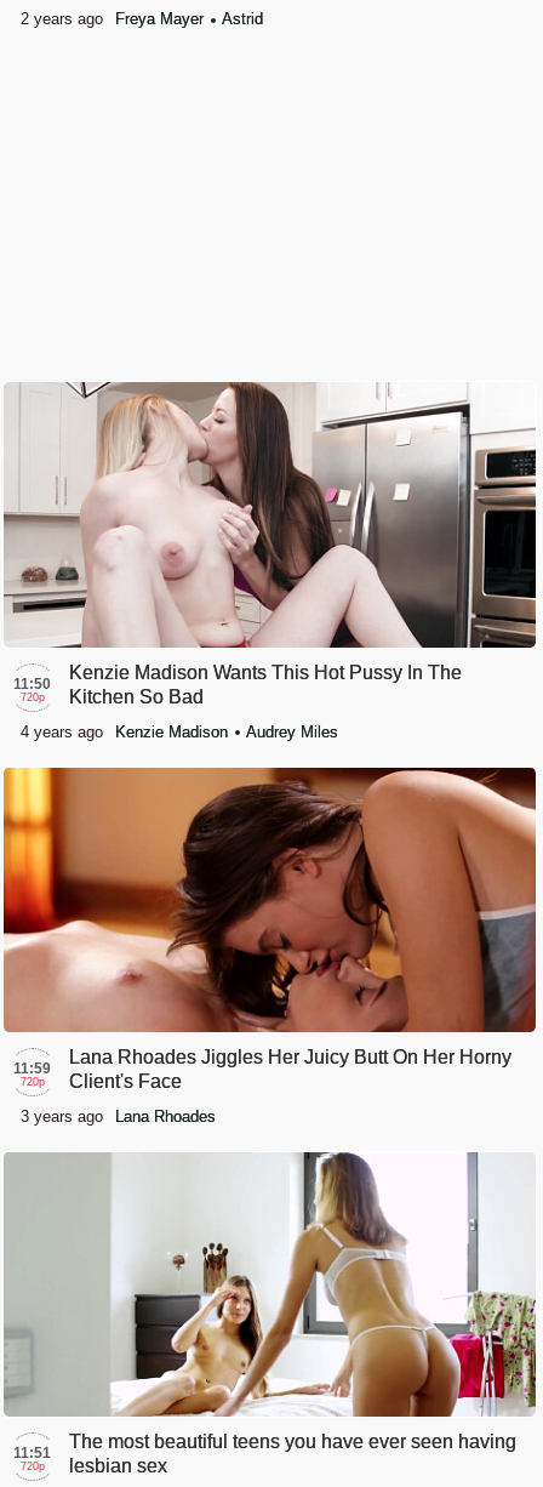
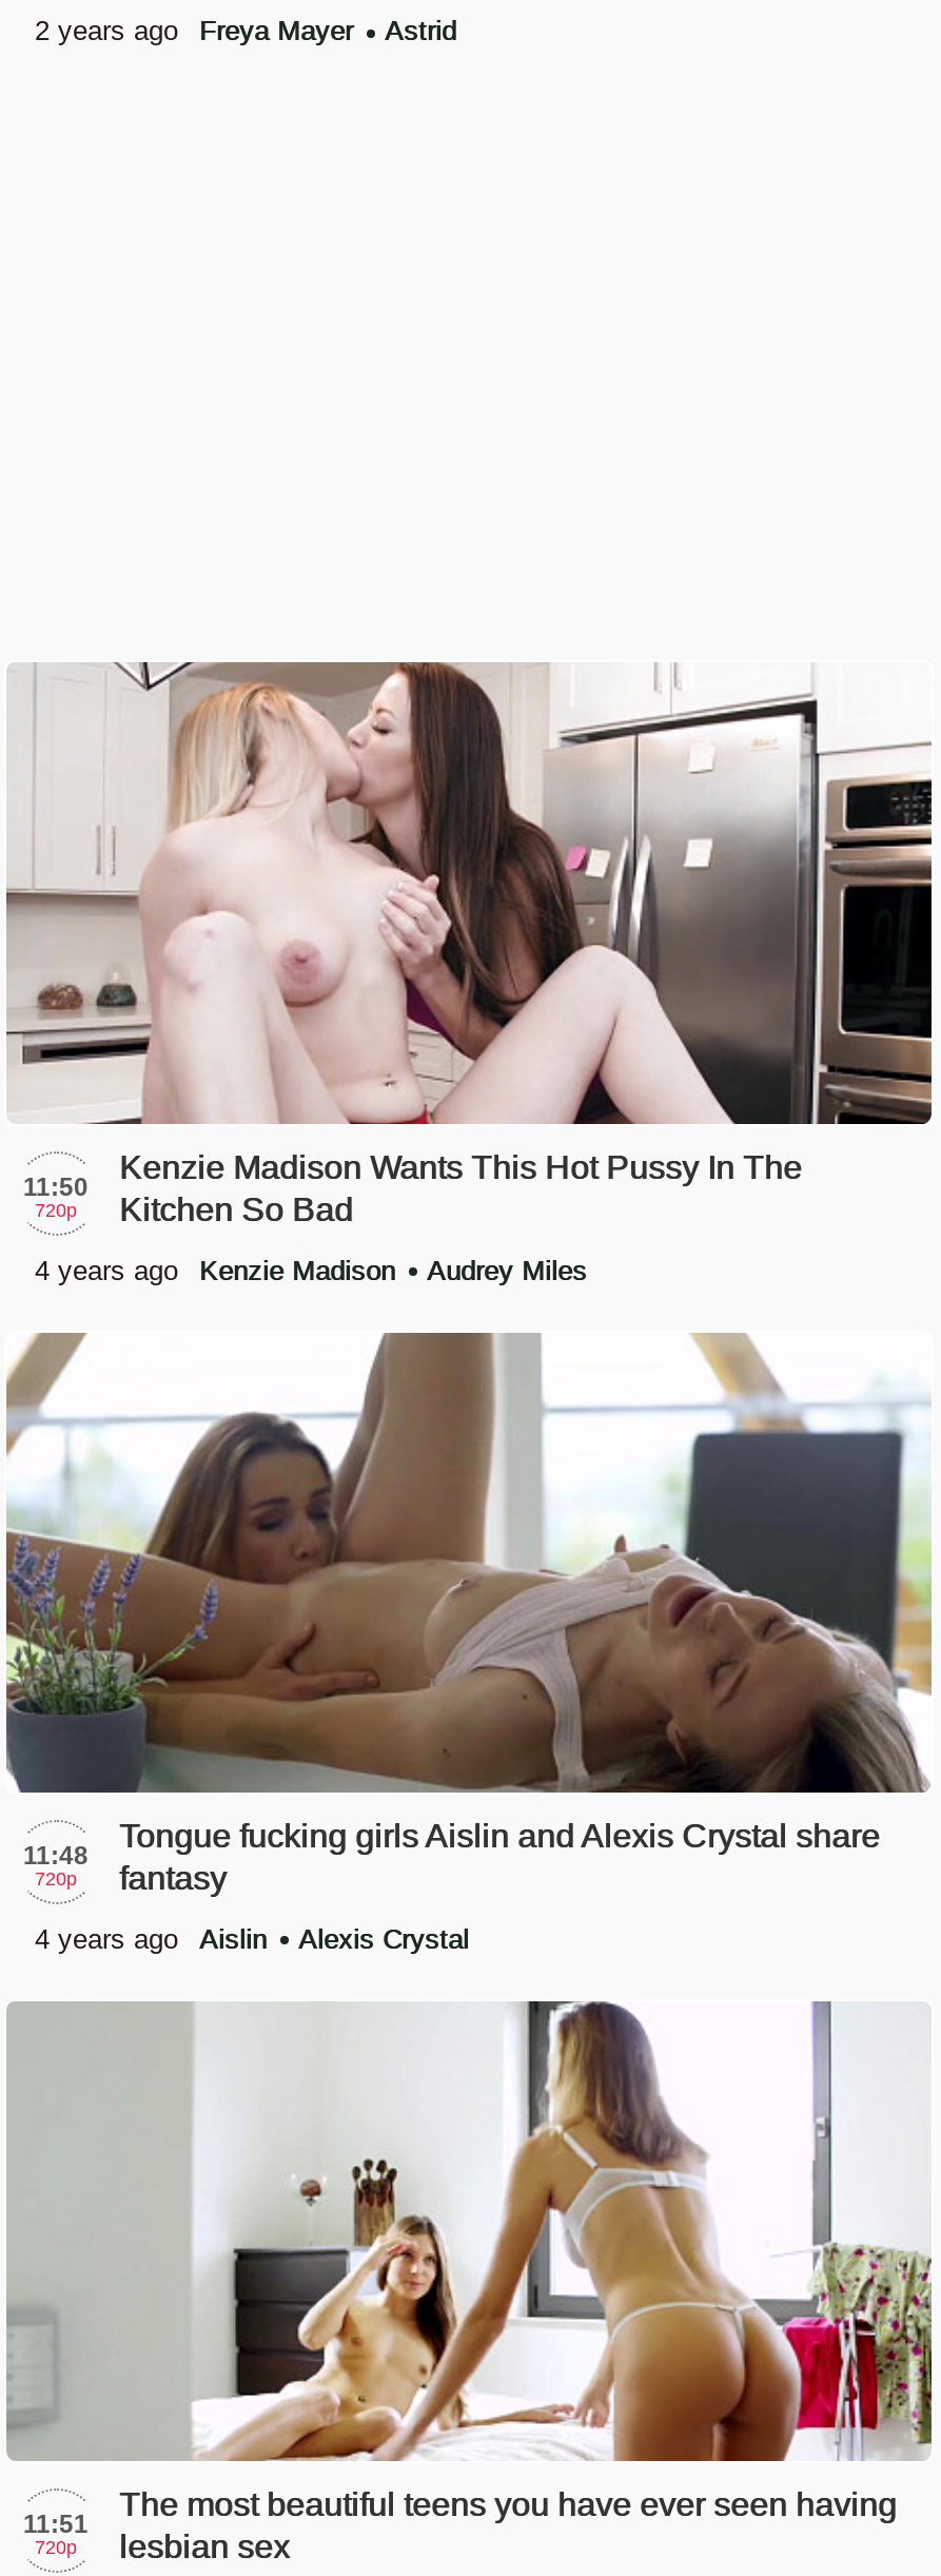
- [image]
- Lana Rhoades Jiggles Her Juicy Butt On Her Horny
- Client's Face
+ [image]
+ Tongue fucking girls Aislin and Alexis Crystal share
+ fantasy

- 11:59
+ 11:48

- 3 years ago
- Lana Rhoades
+ 4 years ago
+ Aislin
+ Alexis Crystal
